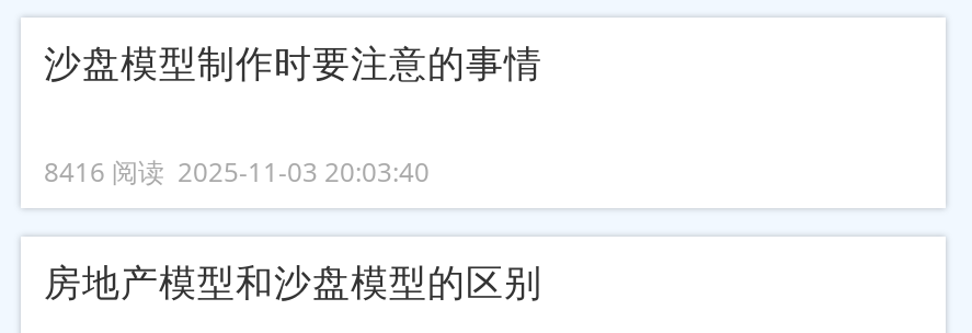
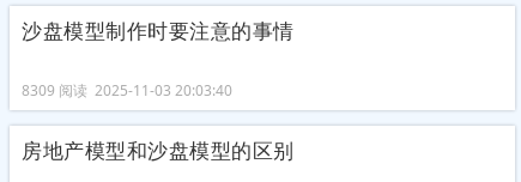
- 8416 阅读 2025-11-03 20:03:40
+ 8309 阅读 2025-11-03 20:03:40
